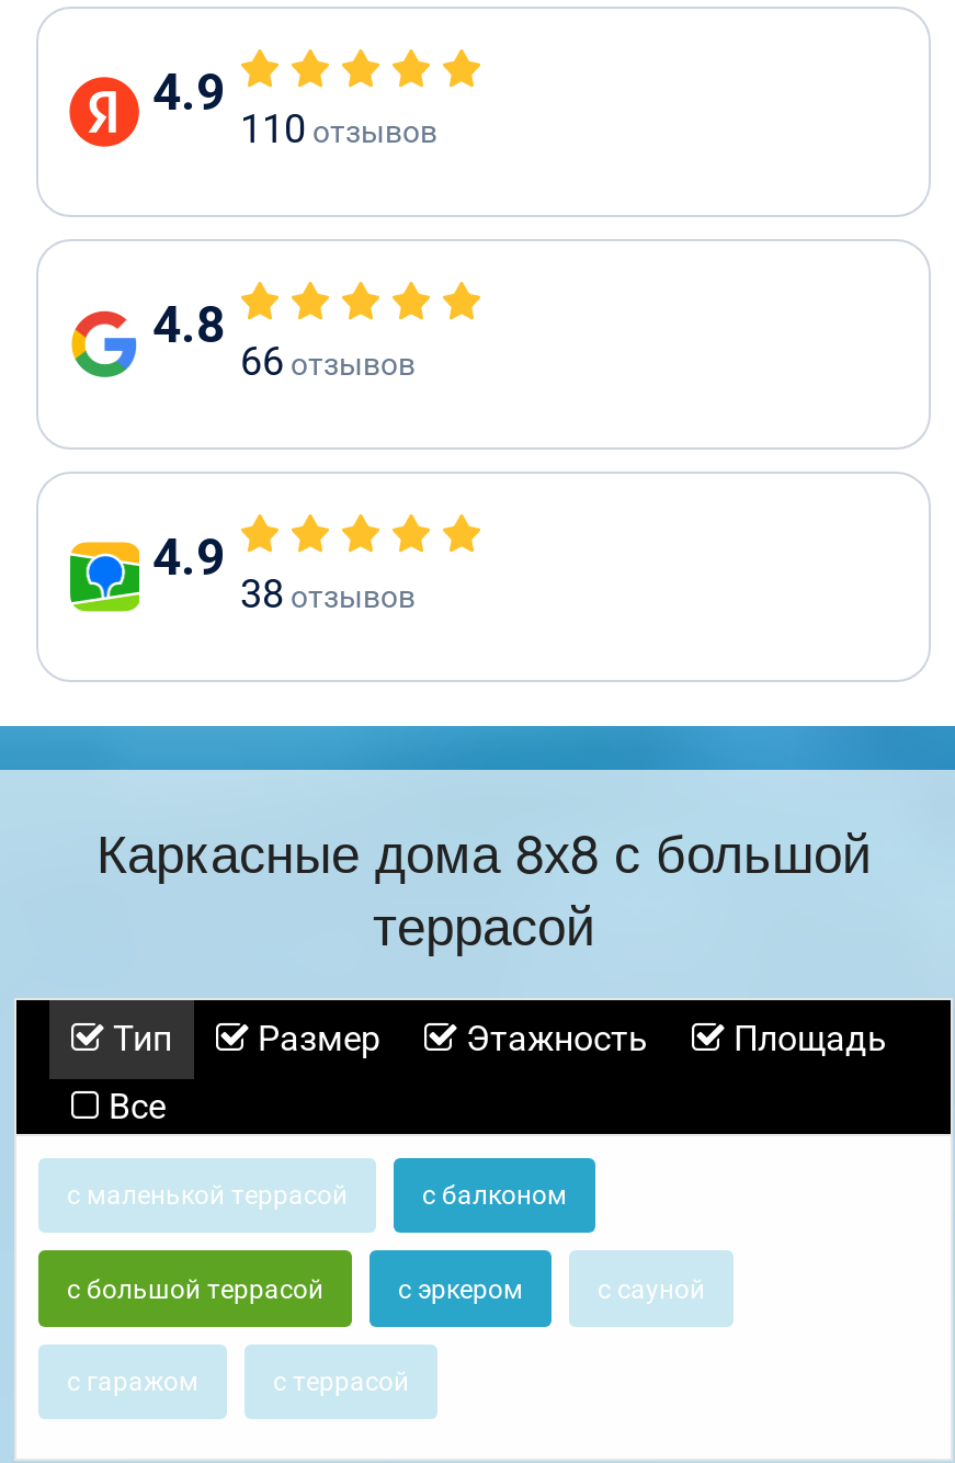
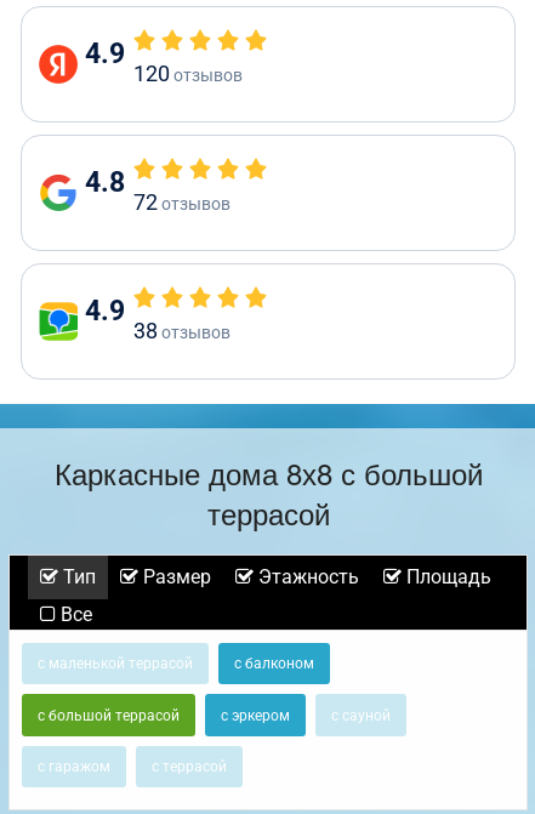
- 110 отзывов
+ 120 отзывов

- 66 отзывов
+ 72 отзывов
